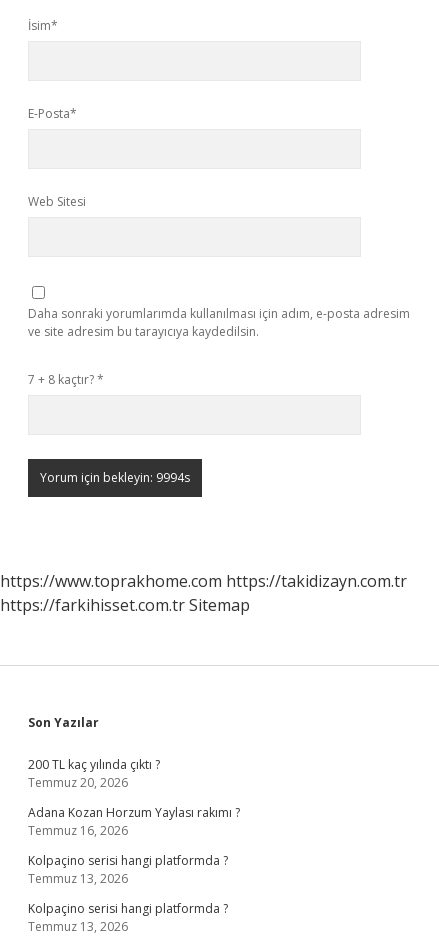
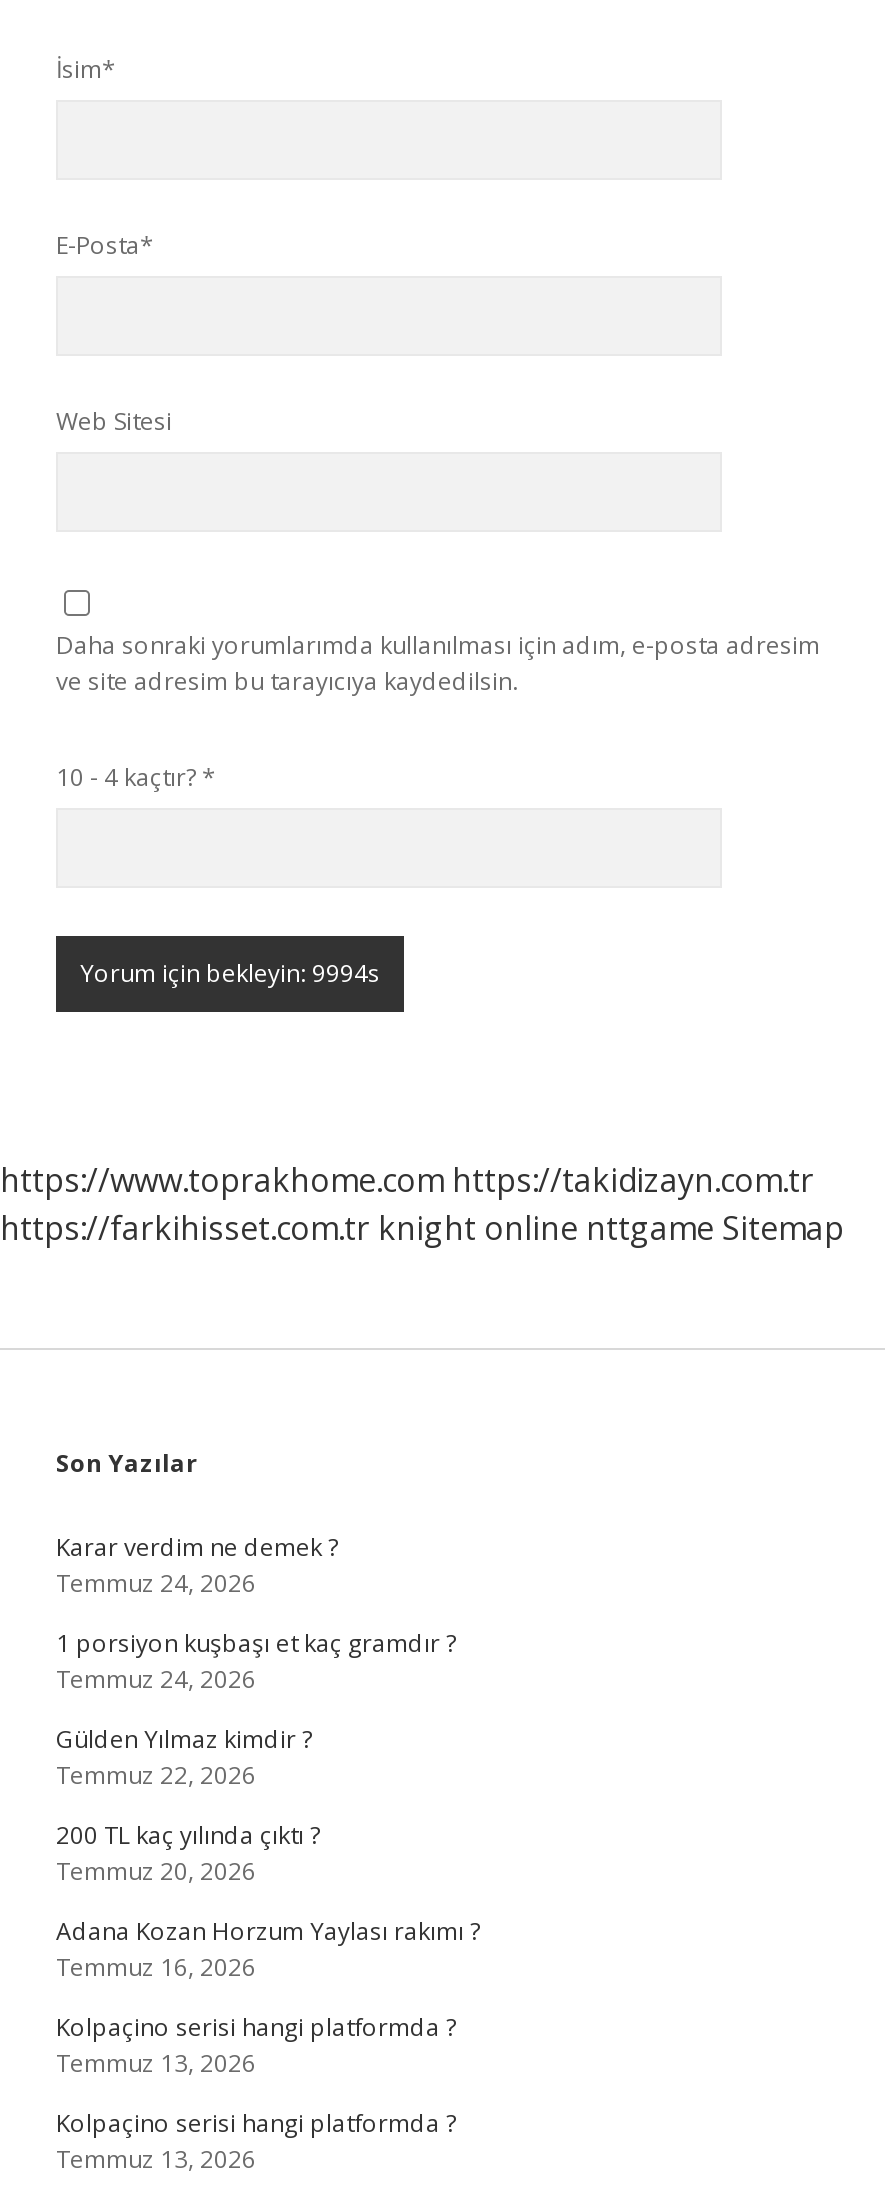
- 7 + 8 kaçtır? *
+ 10 - 4 kaçtır? *

- https://farkihisset.com.tr Sitemap
+ https://farkihisset.com.tr knight online nttgame Sitemap

+ Karar verdim ne demek ?
+ Temmuz 24, 2026
+ 1 porsiyon kuşbaşı et kaç gramdır ?
+ Temmuz 24, 2026
+ Gülden Yılmaz kimdir ?
+ Temmuz 22, 2026
